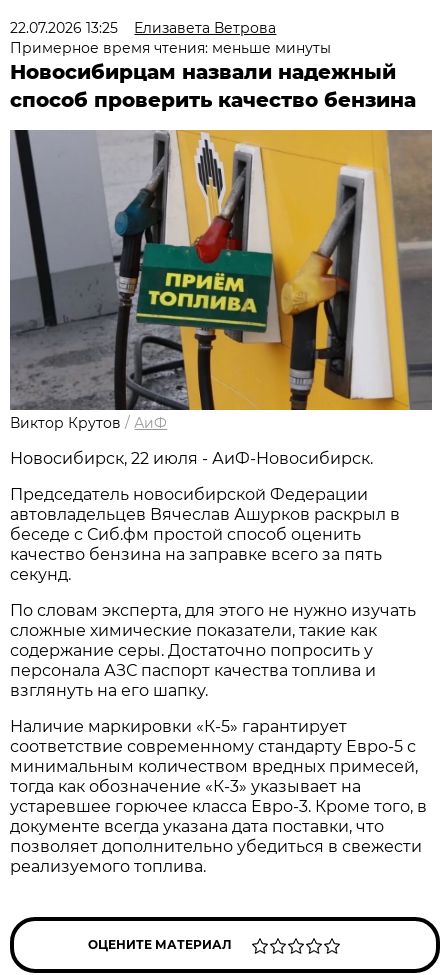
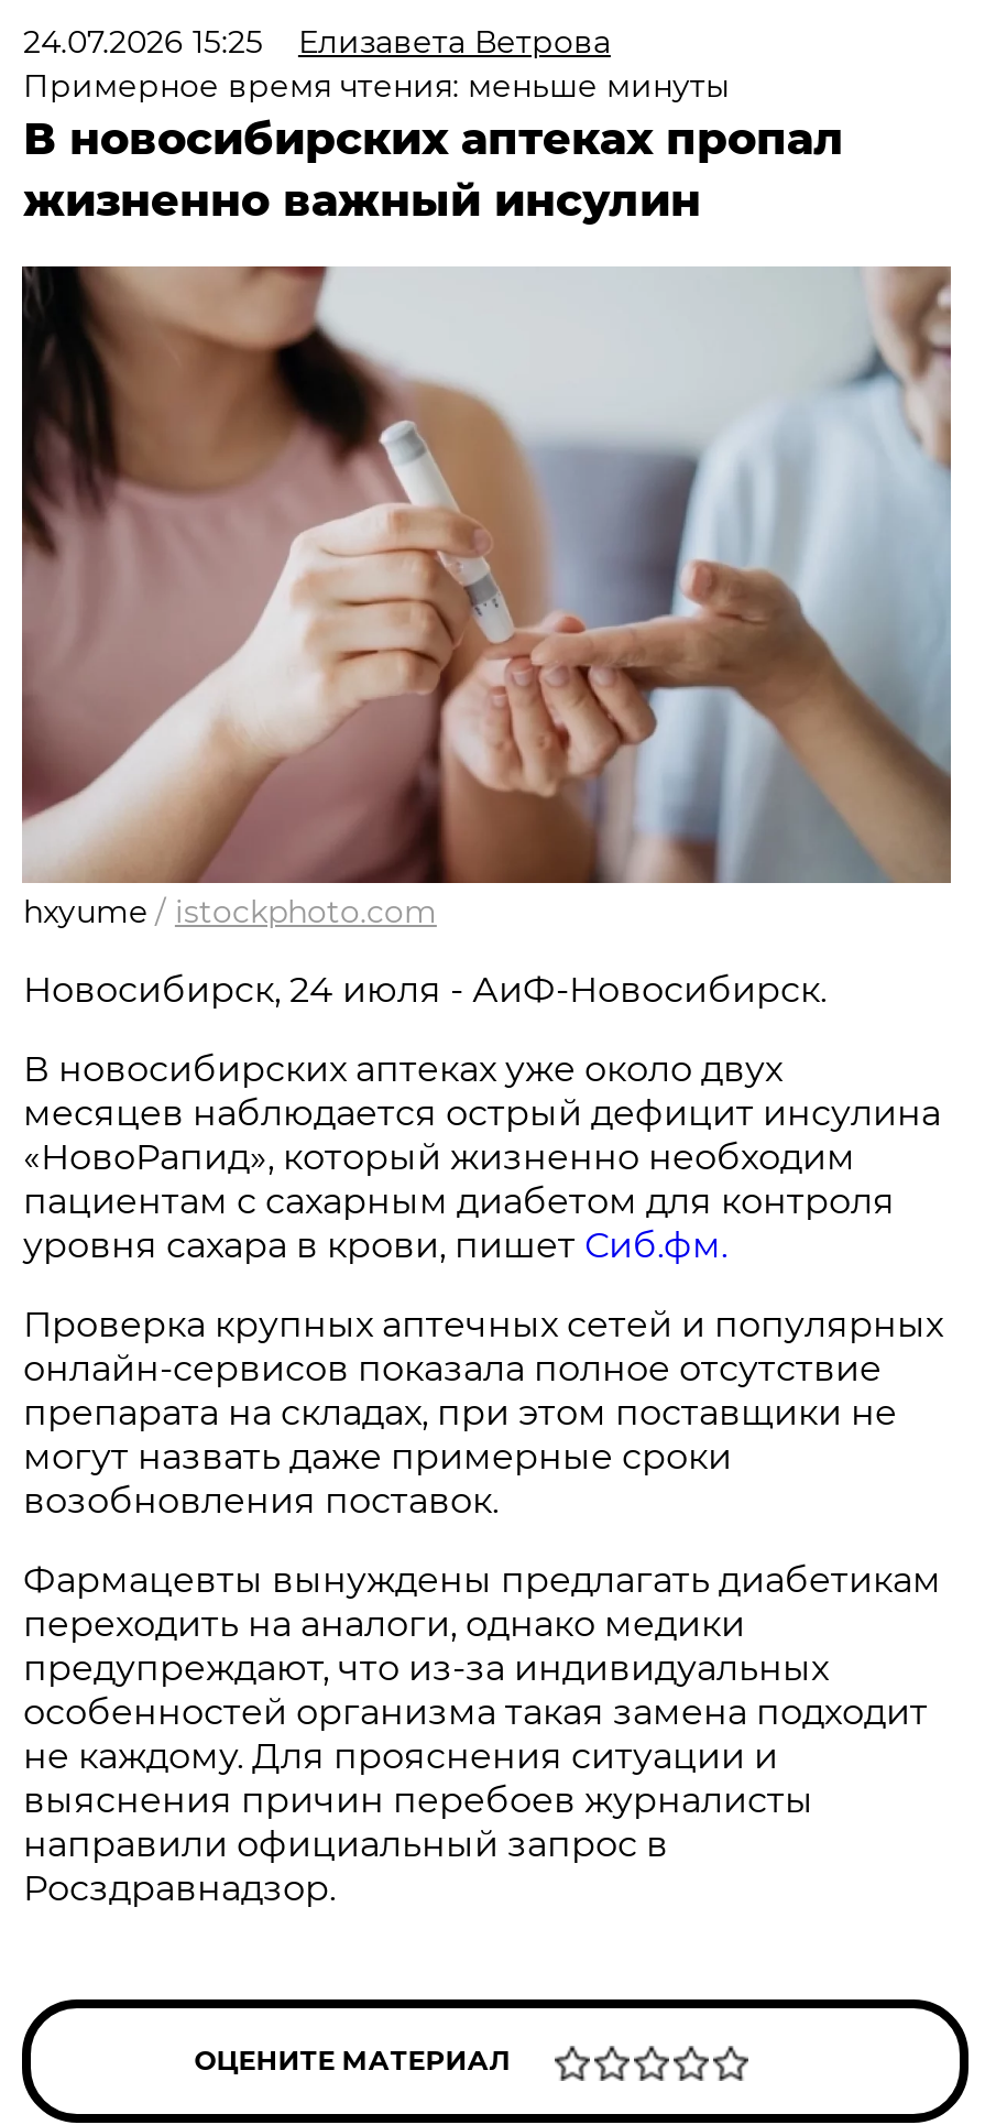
- 22.07.2026 13:25 Елизавета Ветрова
+ 24.07.2026 15:25 Елизавета Ветрова

- Новосибирцам назвали надежный
- способ проверить качество бензина
+ В новосибирских аптеках пропал
+ жизненно важный инсулин

- [image]
- Виктор Крутов / АиФ
+ [image]
+ hxyume / istockphoto.com

- Новосибирcк, 22 июля - АиФ-Новосибирск.
+ Новосибирcк, 24 июля - АиФ-Новосибирск.

- Председатель новосибирской Федерации
- автовладельцев Вячеслав Ашурков раскрыл в
- беседе с Сиб.фм простой способ оценить
- качество бензина на заправке всего за пять
- секунд.
+ В новосибирских аптеках уже около двух
+ месяцев наблюдается острый дефицит инсулина
+ «НовоРапид», который жизненно необходим
+ пациентам с сахарным диабетом для контроля
+ уровня сахара в крови, пишет Сиб.фм.

- По словам эксперта, для этого не нужно изучать
- сложные химические показатели, такие как
- содержание серы. Достаточно попросить у
- персонала АЗС паспорт качества топлива и
- взглянуть на его шапку.
+ Проверка крупных аптечных сетей и популярных
+ онлайн-сервисов показала полное отсутствие
+ препарата на складах, при этом поставщики не
+ могут назвать даже примерные сроки
+ возобновления поставок.

- Наличие маркировки «К-5» гарантирует
- соответствие современному стандарту Евро-5 с
- минимальным количеством вредных примесей,
- тогда как обозначение «К-3» указывает на
- устаревшее горючее класса Евро-3. Кроме того, в
- документе всегда указана дата поставки, что
- позволяет дополнительно убедиться в свежести
- реализуемого топлива.
+ Фармацевты вынуждены предлагать диабетикам
+ переходить на аналоги, однако медики
+ предупреждают, что из-за индивидуальных
+ особенностей организма такая замена подходит
+ не каждому. Для прояснения ситуации и
+ выяснения причин перебоев журналисты
+ направили официальный запрос в
+ Росздравнадзор.
